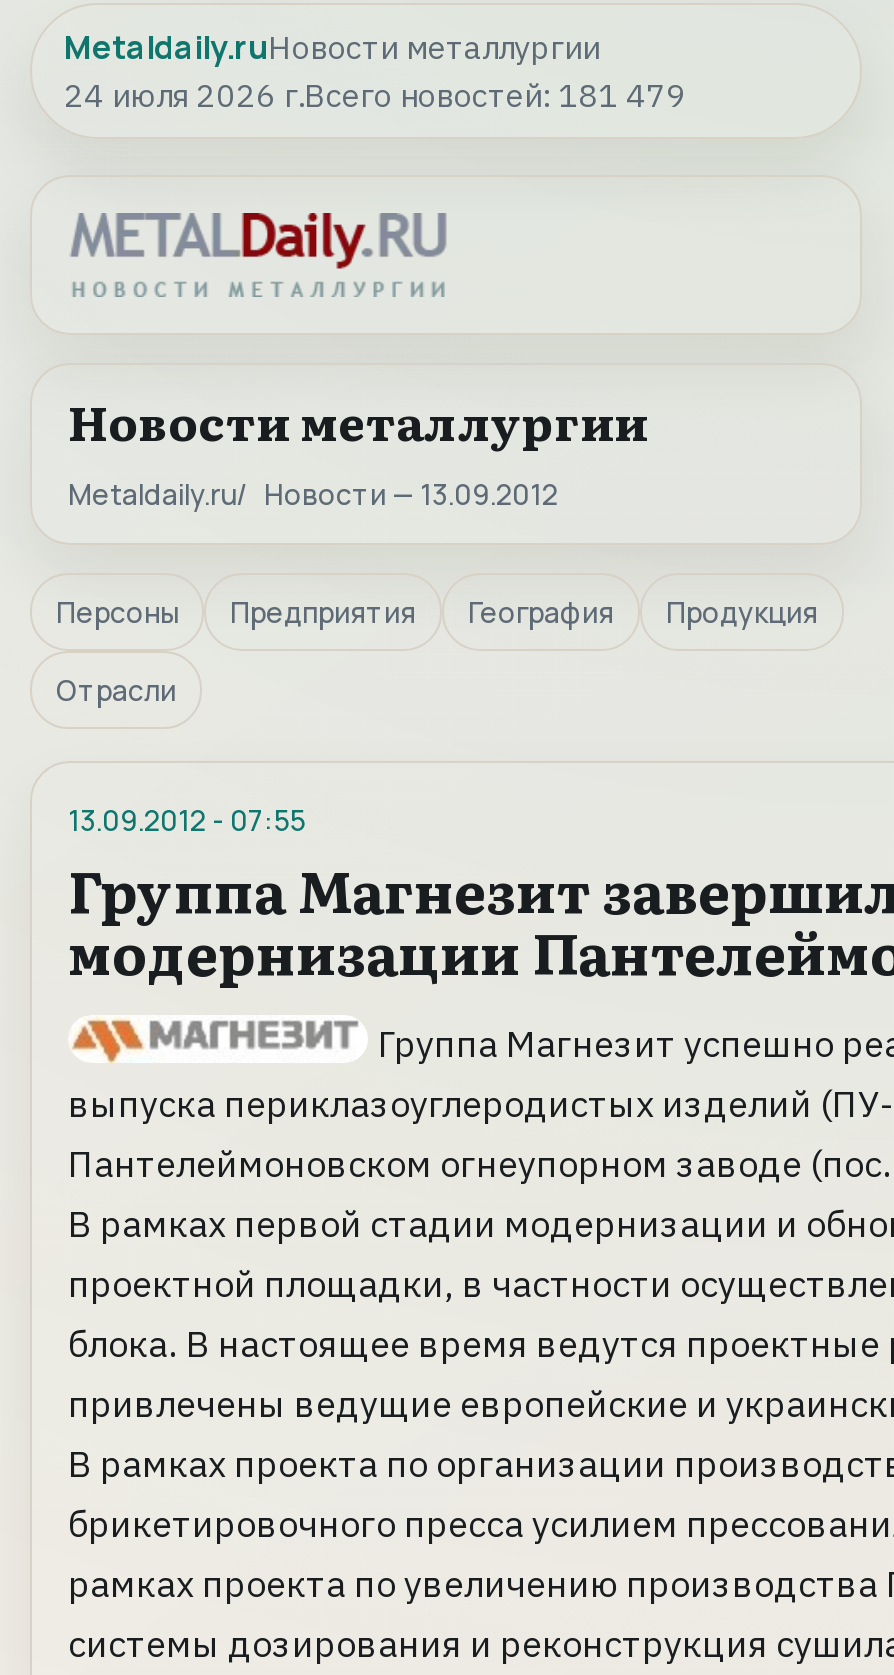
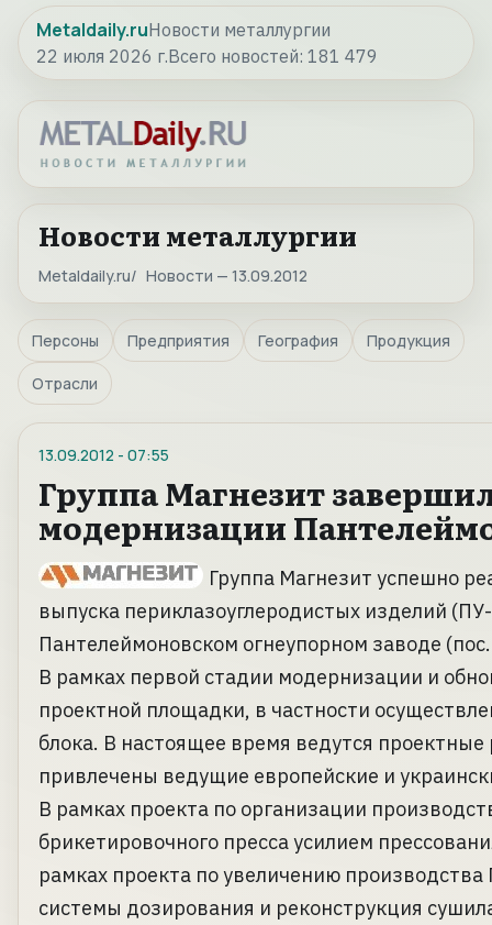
- 24 июля 2026 г.Всего новостей: 181 479
+ 22 июля 2026 г.Всего новостей: 181 479
